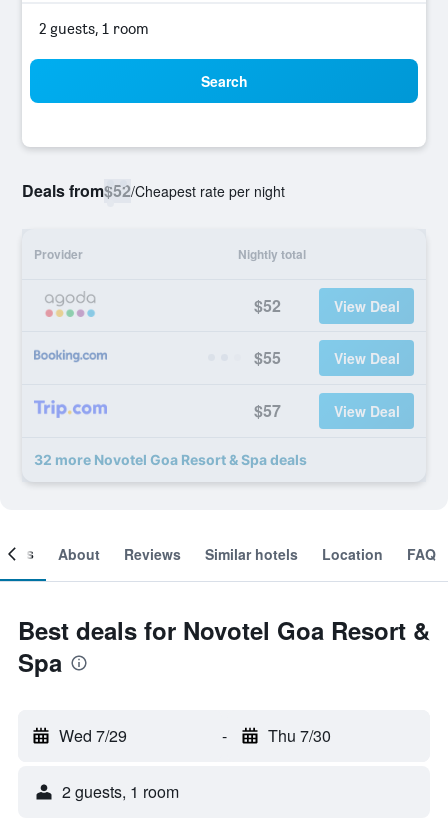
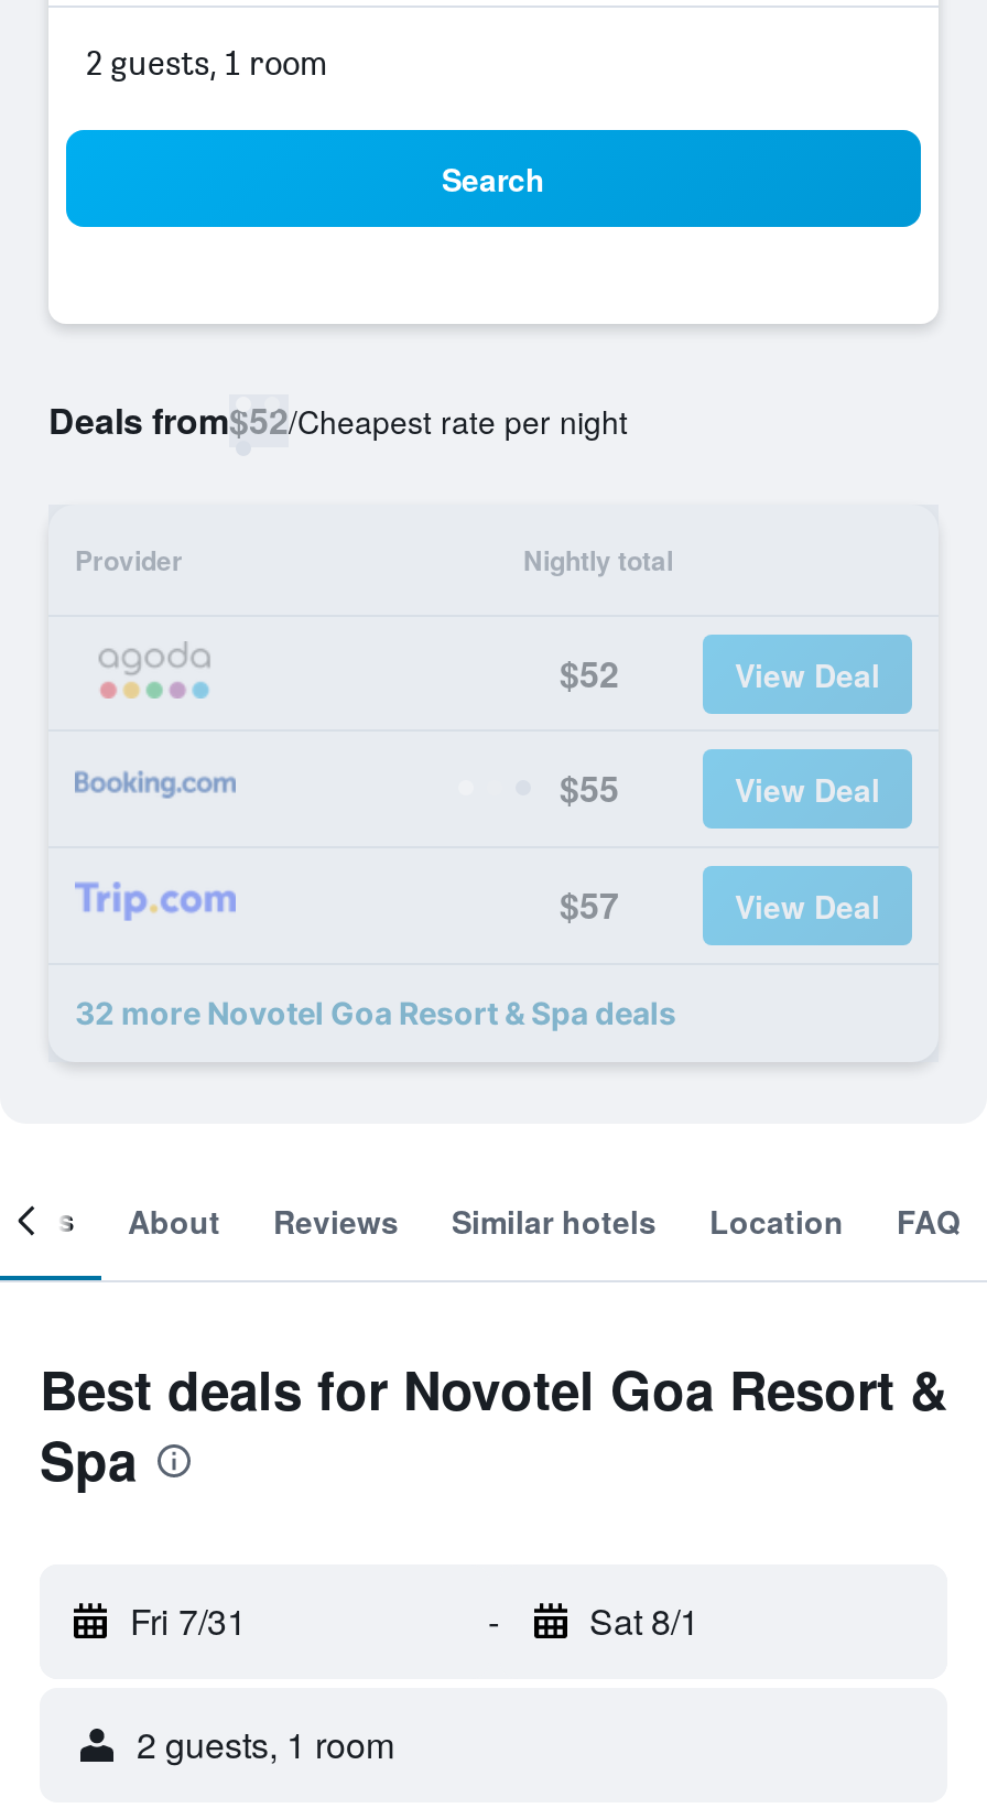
- Wed 7/29
+ Fri 7/31

- Thu 7/30
+ Sat 8/1
